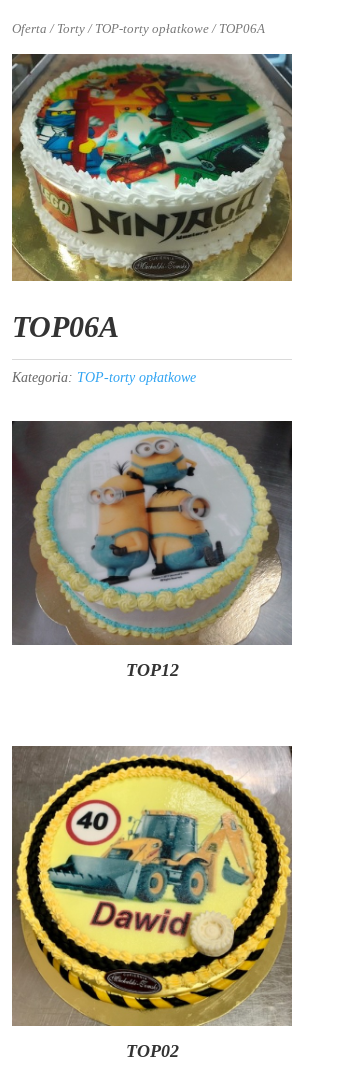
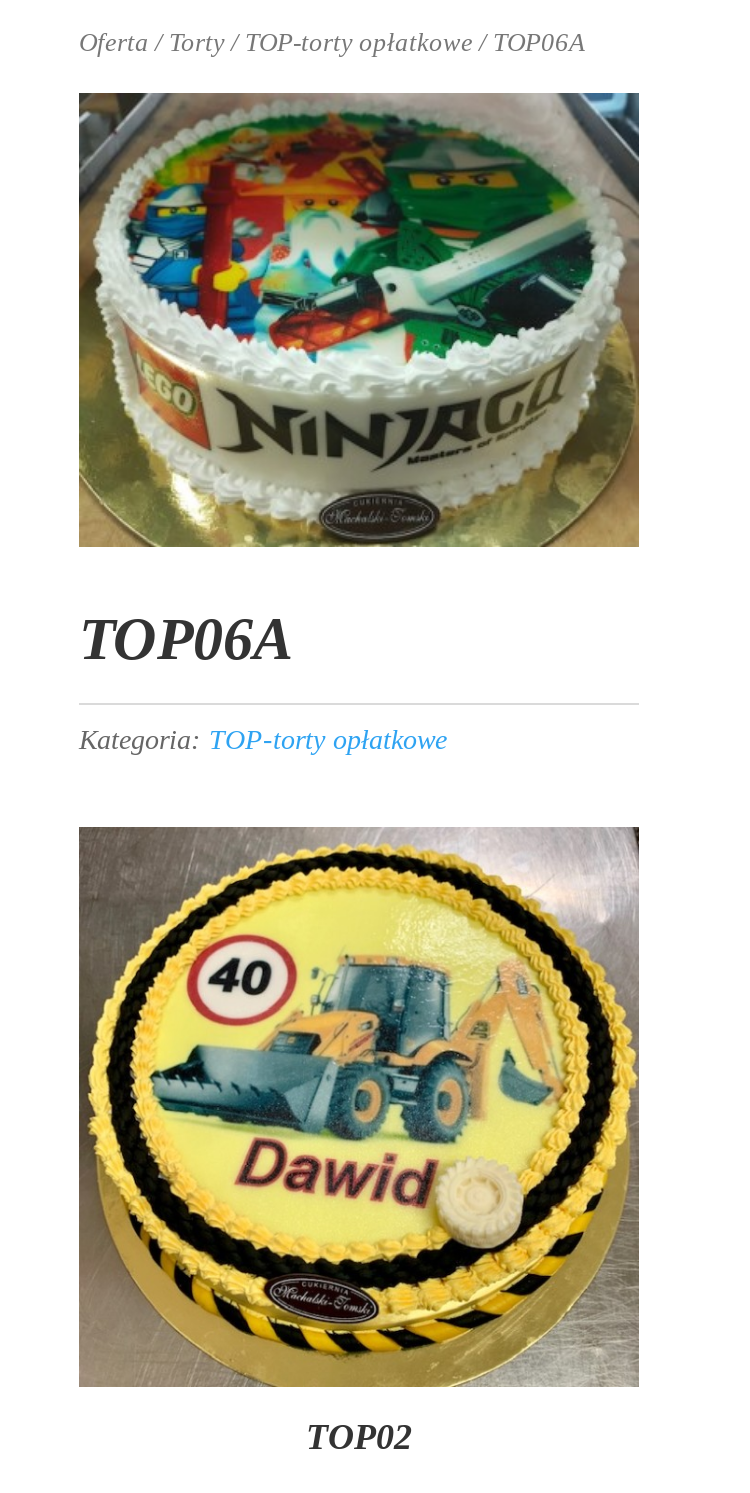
- [image]
- TOP12
